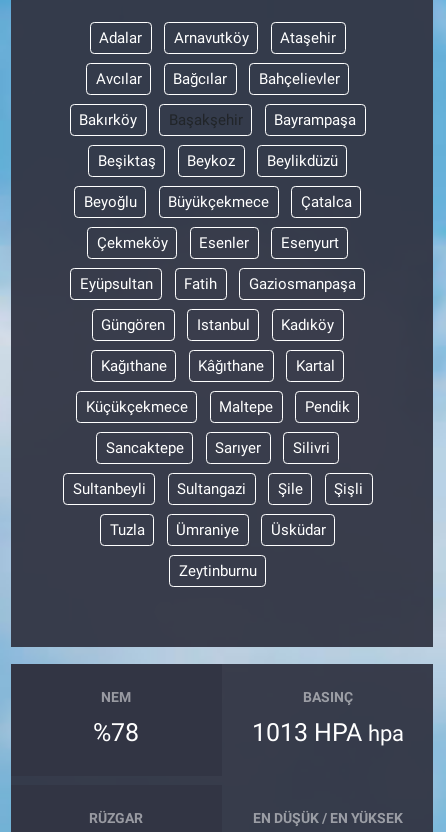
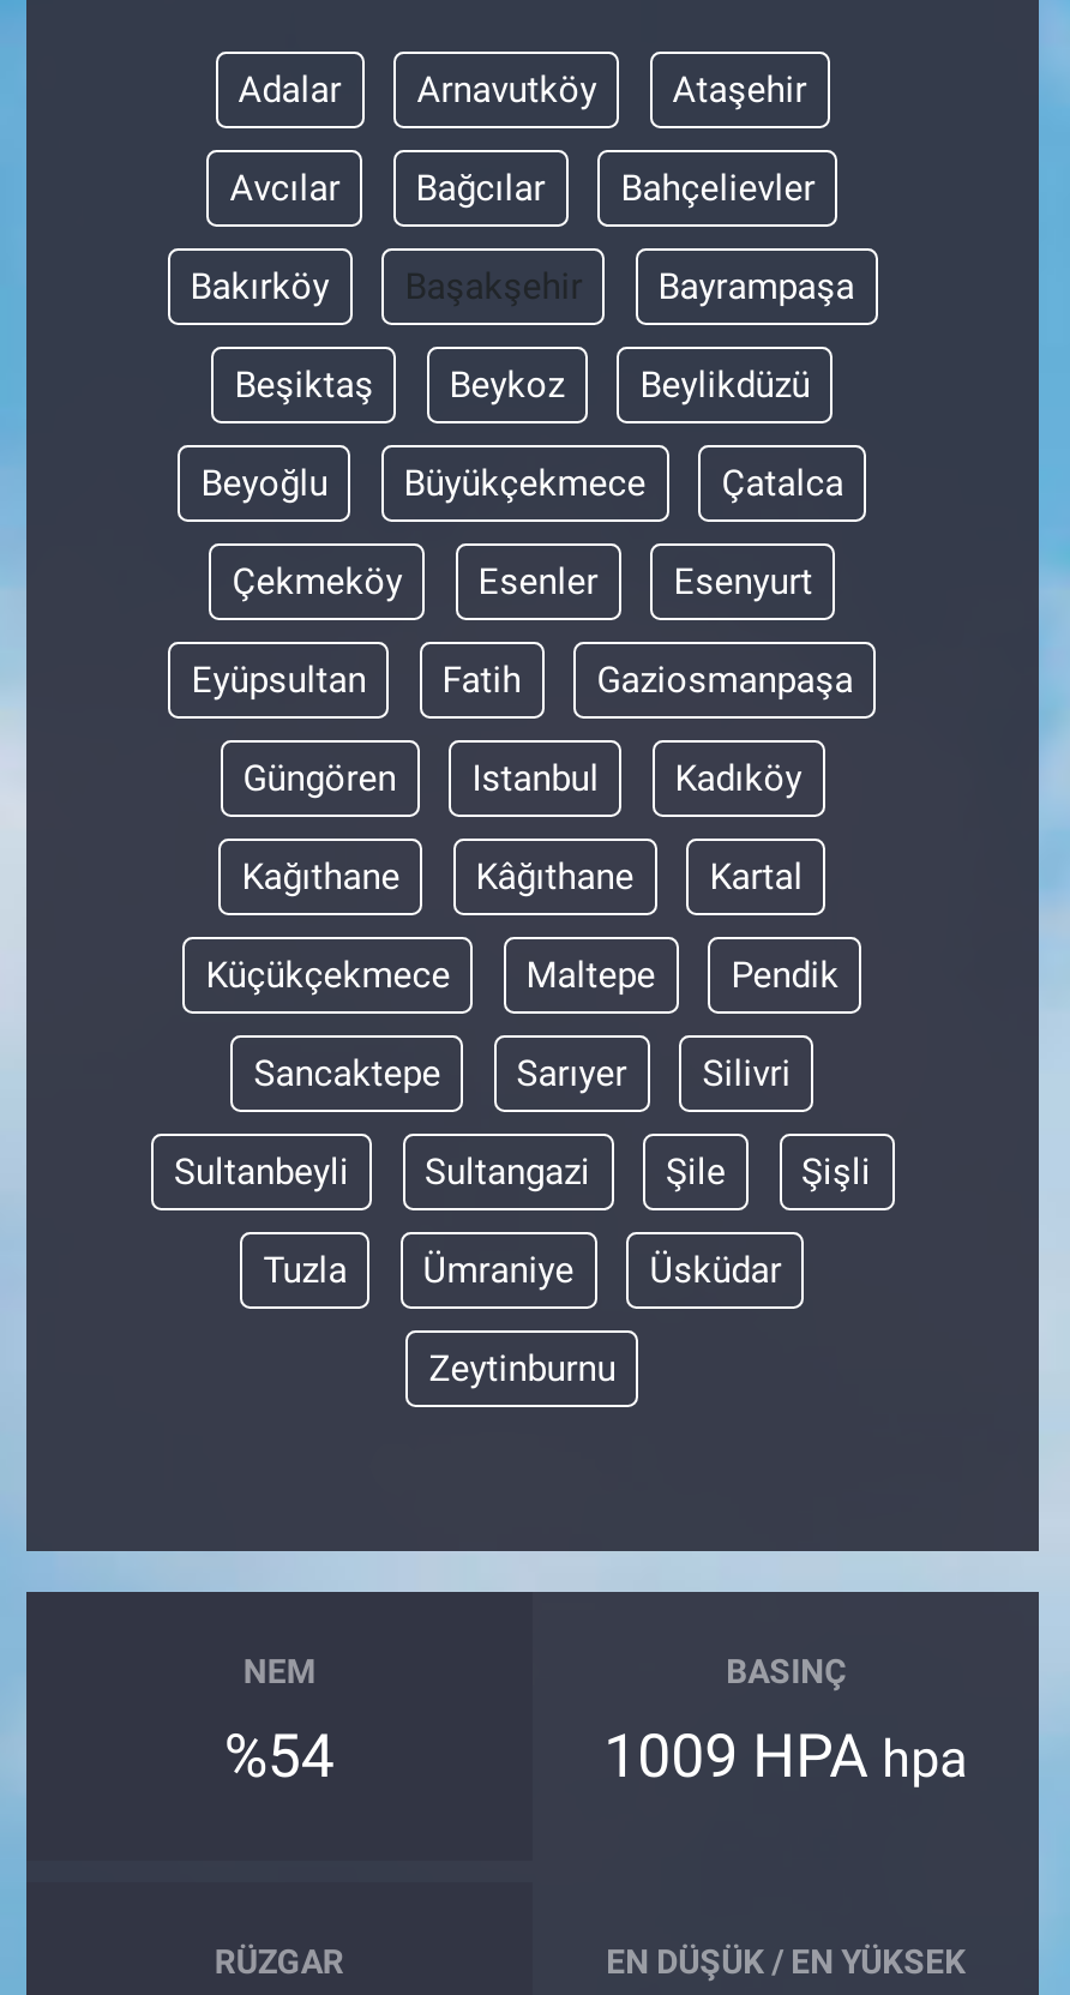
- %78
+ %54

- 1013 HPA hpa
+ 1009 HPA hpa
